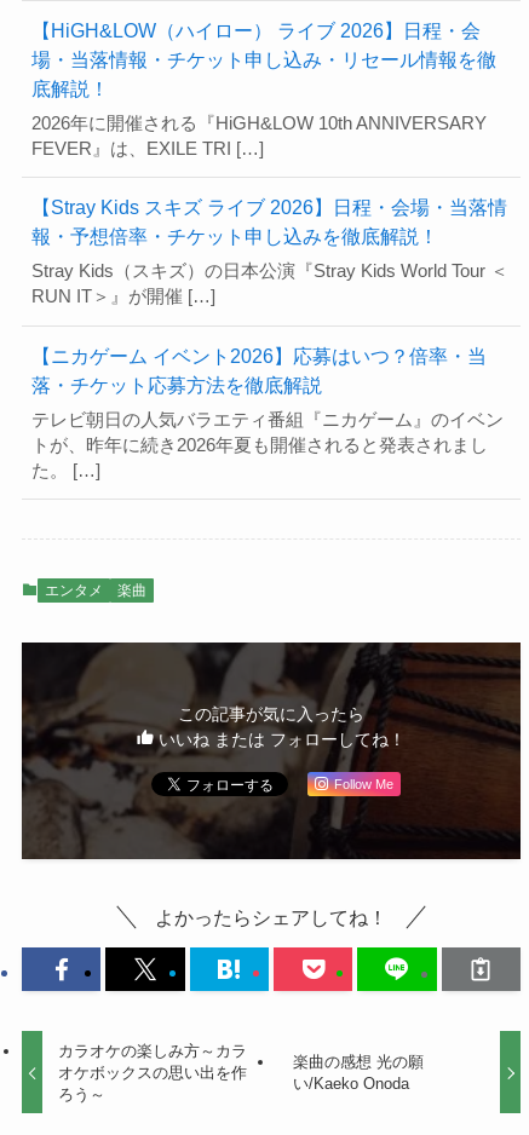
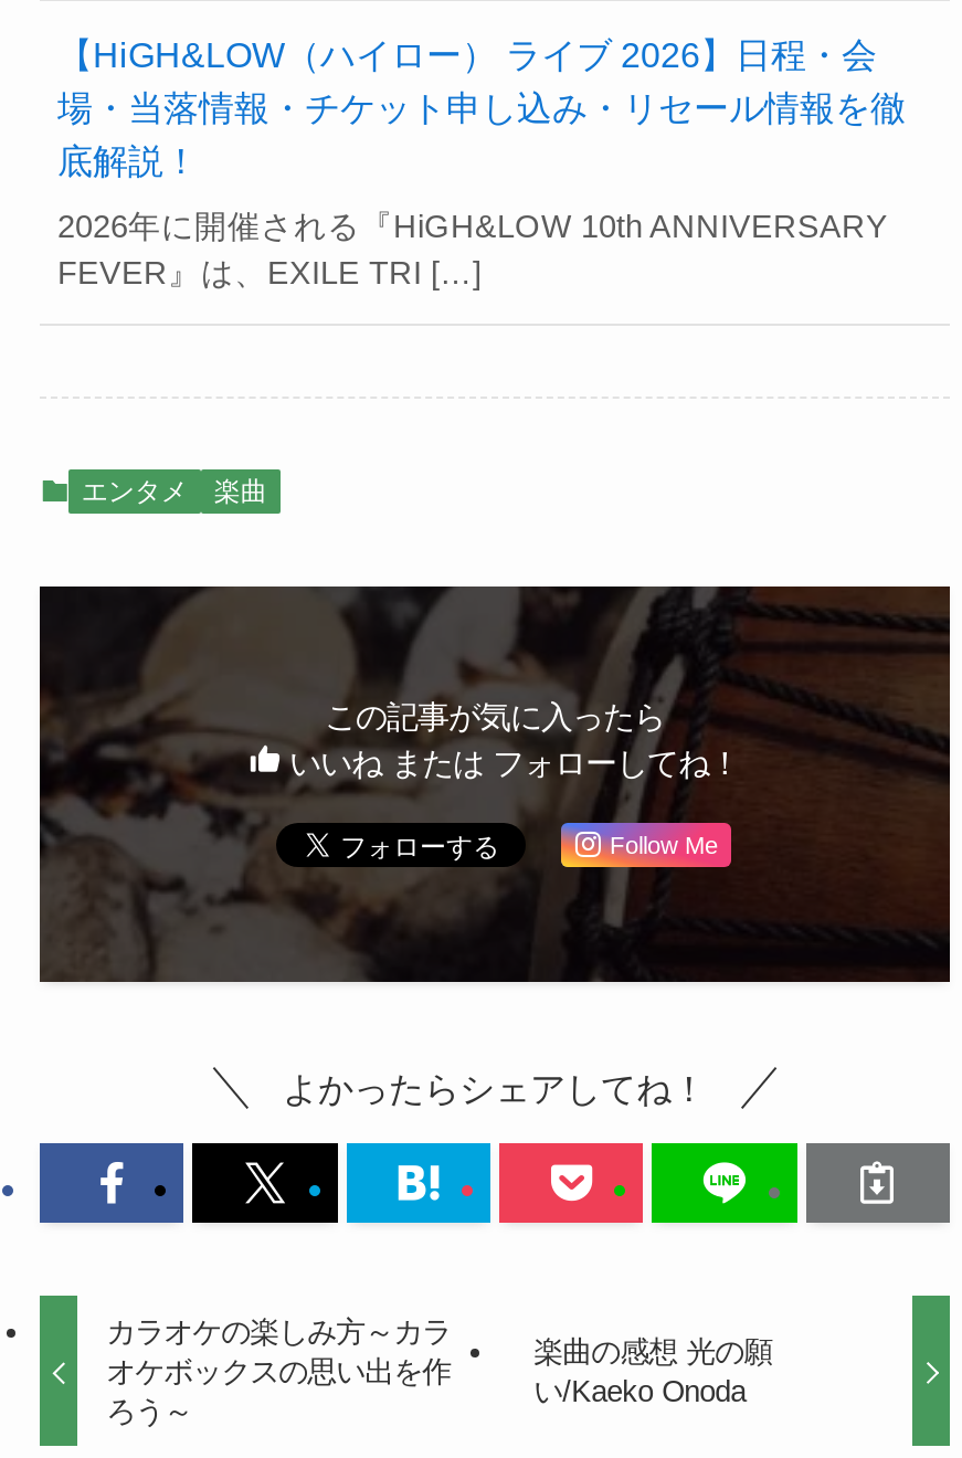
- 【Stray Kids スキズ ライブ 2026】日程・会場・当落情
- 報・予想倍率・チケット申し込みを徹底解説！
- Stray Kids（スキズ）の日本公演『Stray Kids World Tour ＜
- RUN IT＞』が開催 […]
- 【ニカゲーム イベント2026】応募はいつ？倍率・当
- 落・チケット応募方法を徹底解説
- テレビ朝日の人気バラエティ番組『ニカゲーム』のイベン
- トが、昨年に続き2026年夏も開催されると発表されまし
- た。 […]
